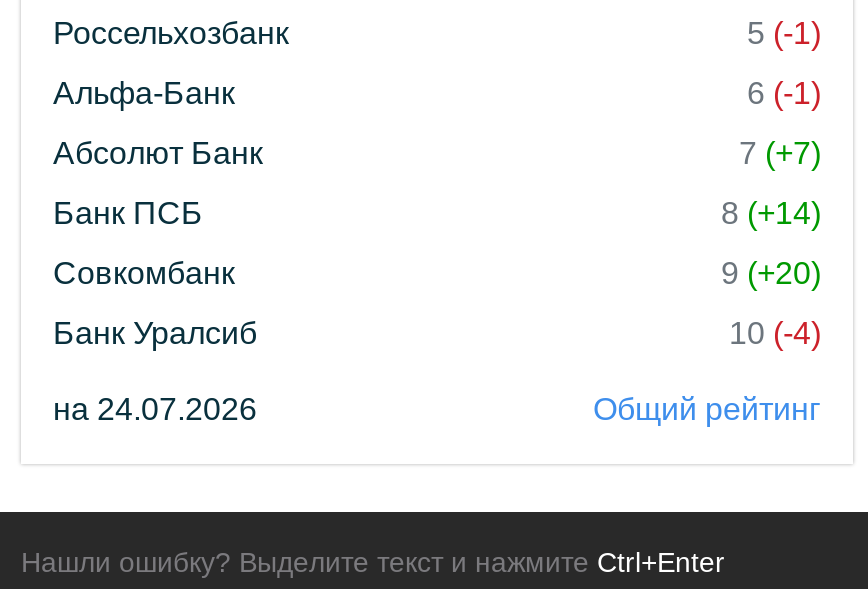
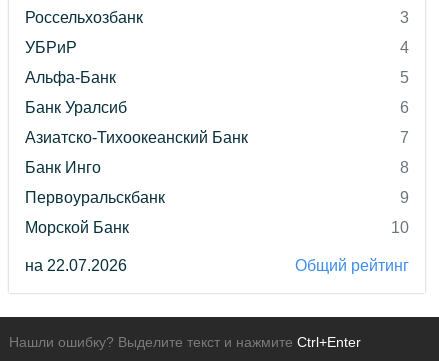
- 5 (-1)
+ 3
+ УБРиР
+ 4

- 6 (-1)
- Абсолют Банк
- 7 (+7)
- Банк ПСБ
- 8 (+14)
- Совкомбанк
- 9 (+20)
+ 5

- 10 (-4)
- на 24.07.2026
+ 6
+ Азиатско-Тихоокеанский Банк
+ 7
+ Банк Инго
+ 8
+ Первоуральскбанк
+ 9
+ Морской Банк
+ 10
+ на 22.07.2026

moved up: Банк Уралсиб
